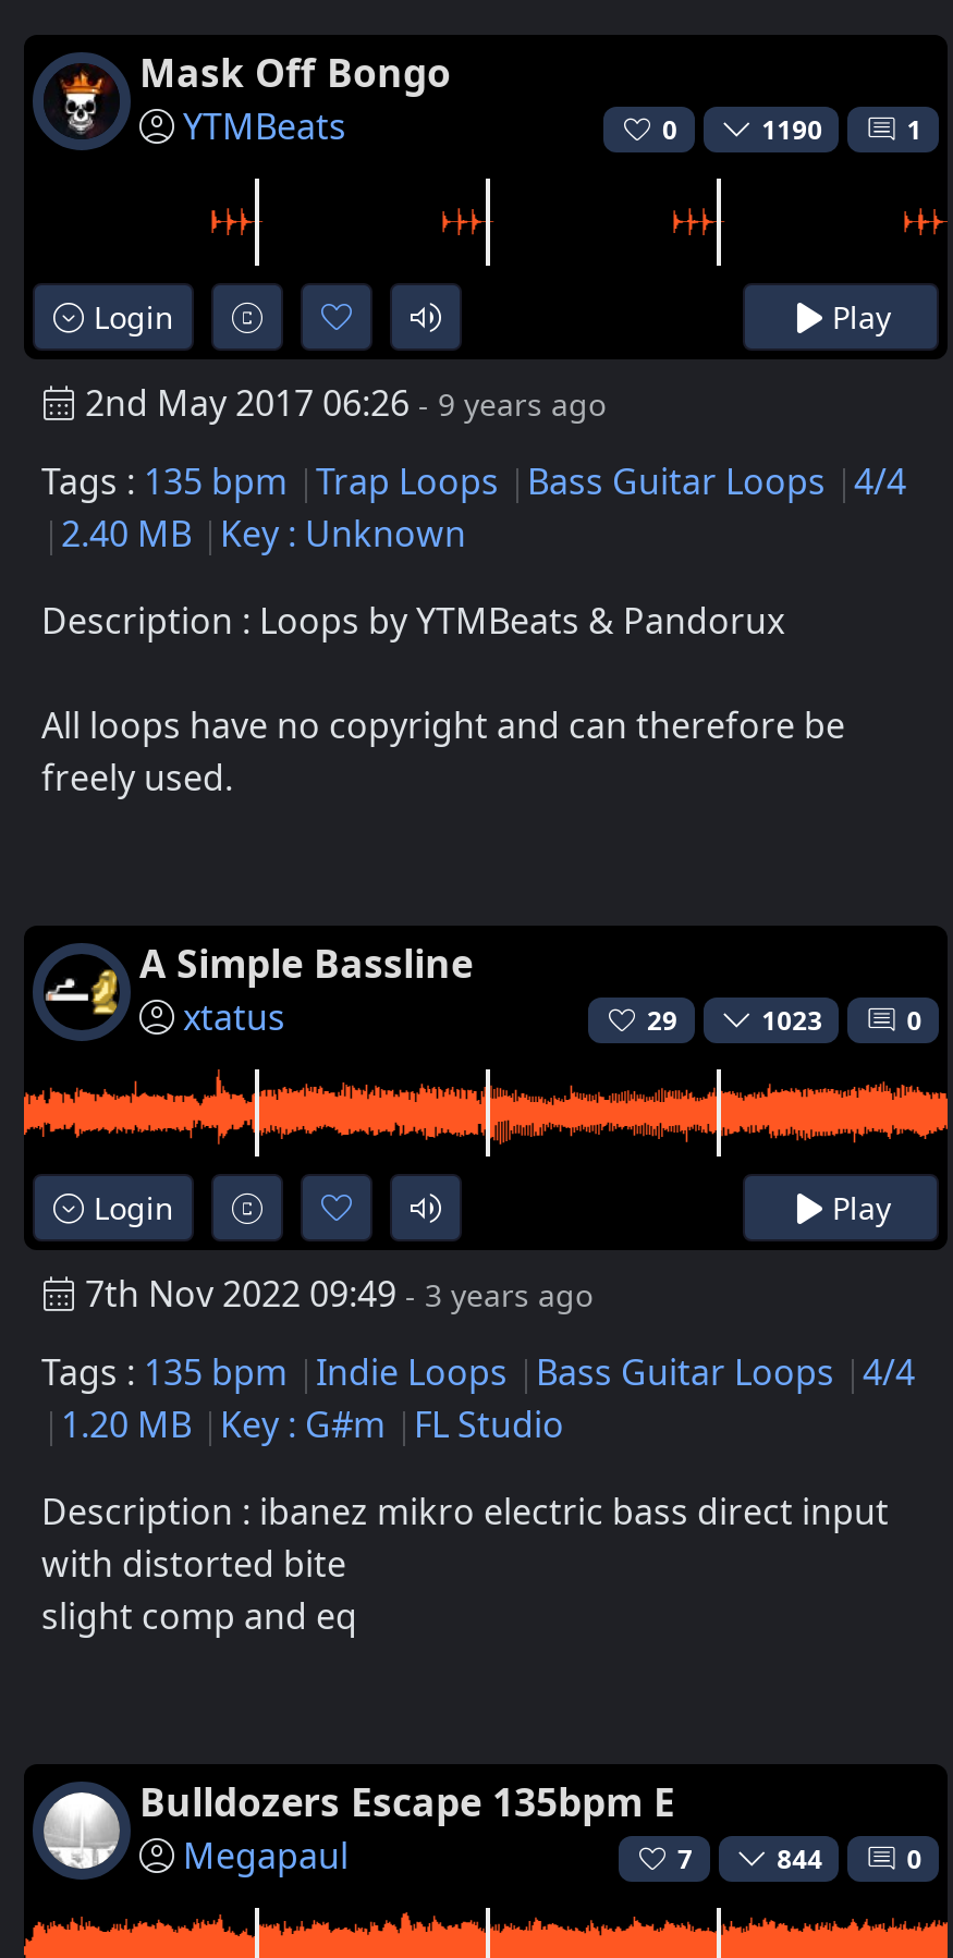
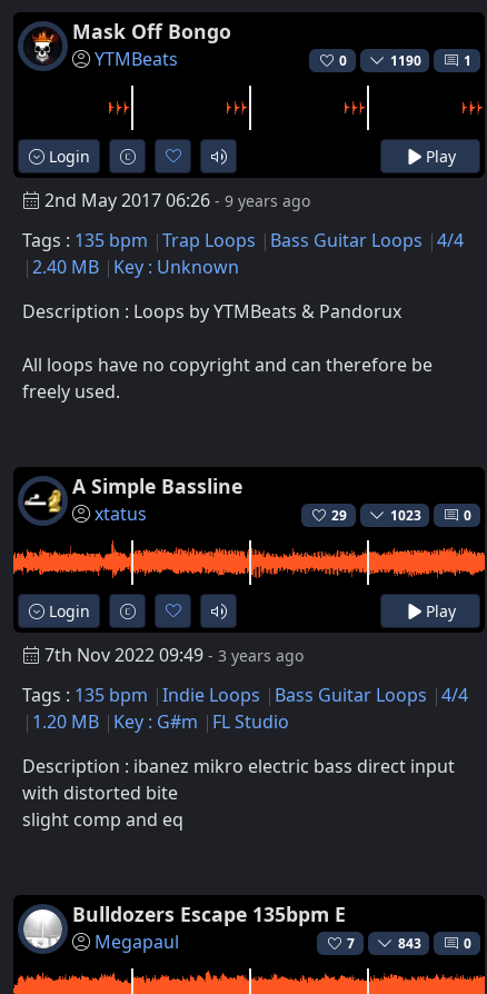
- 844
+ 843
